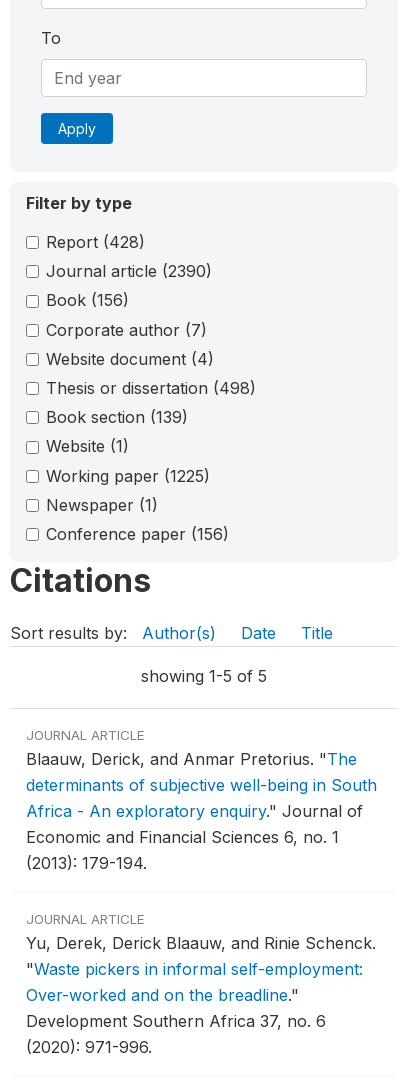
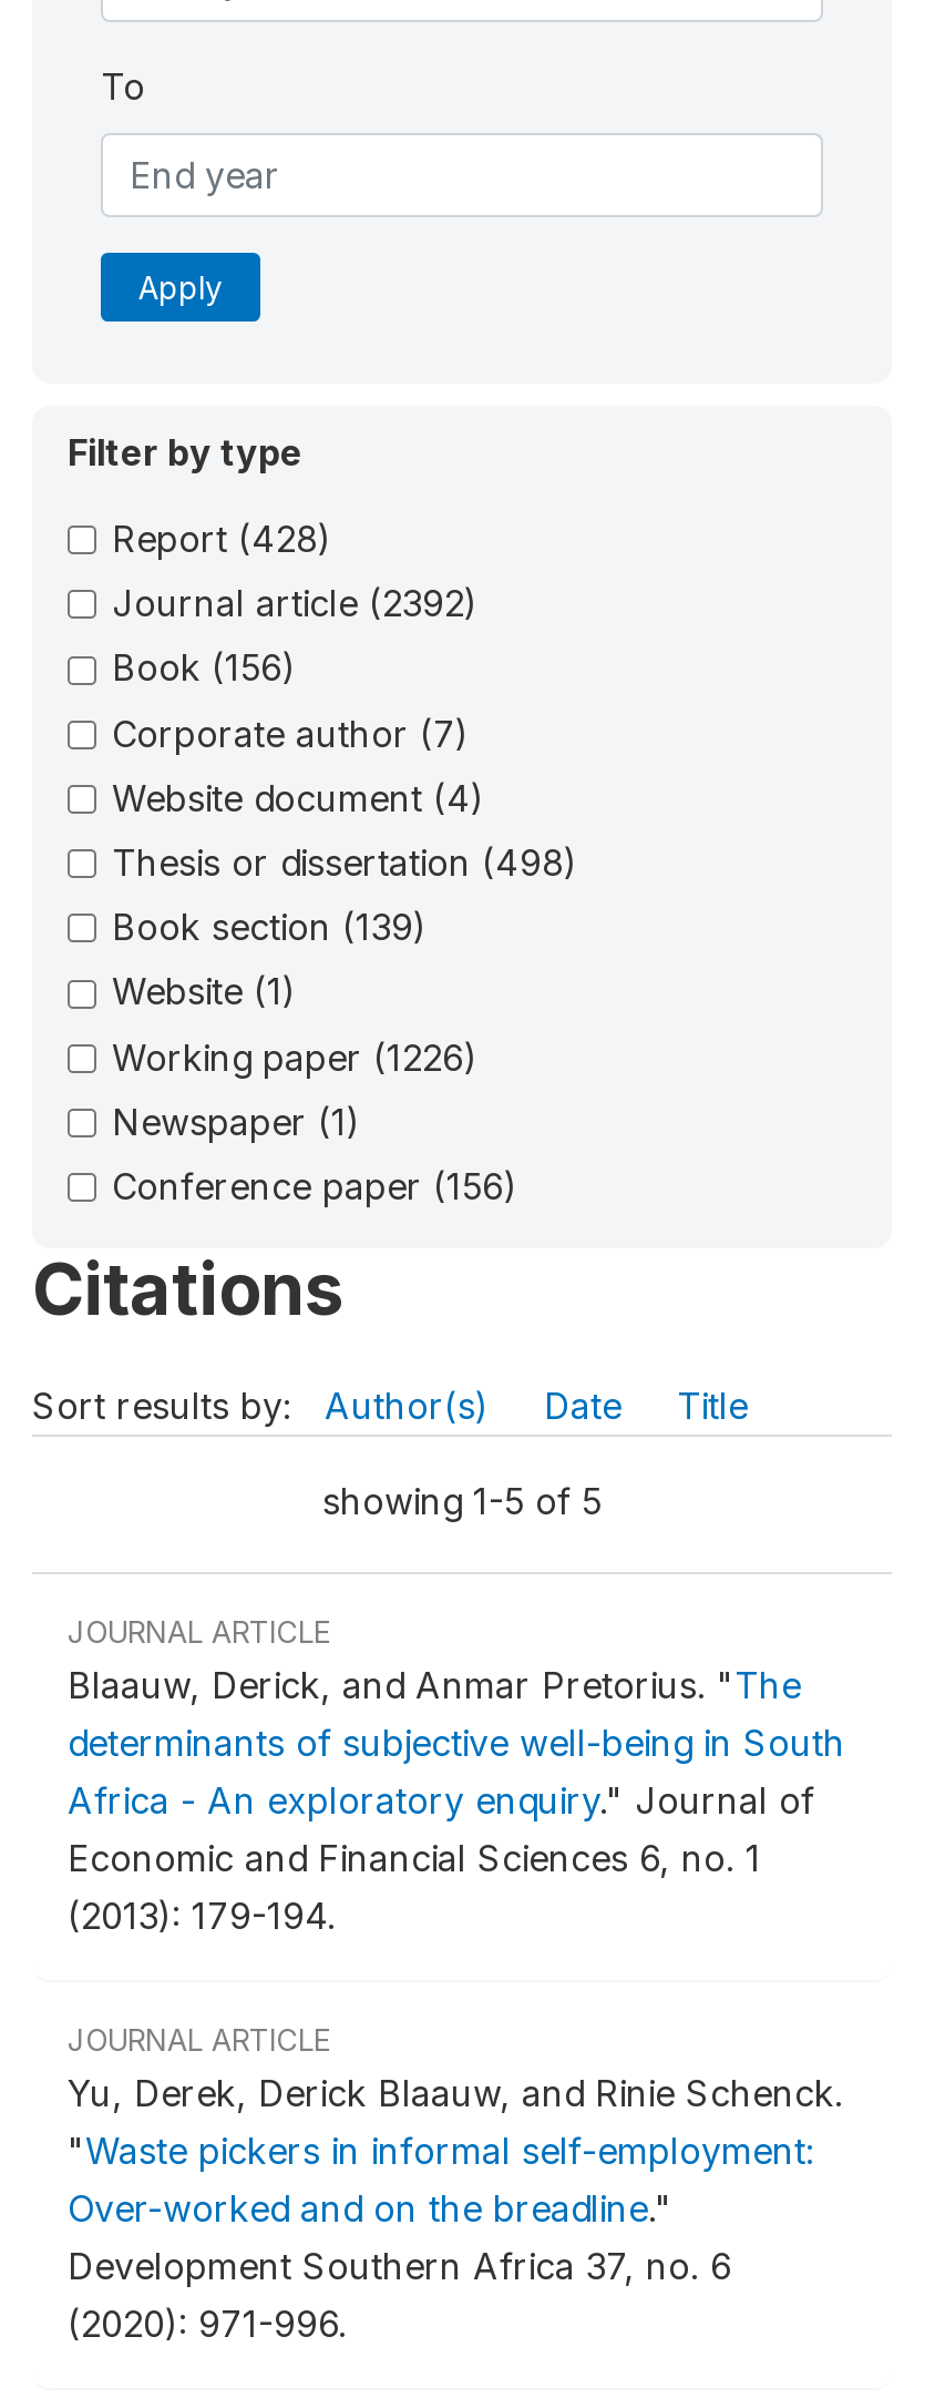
- Journal article (2390)
+ Journal article (2392)

- Working paper (1225)
+ Working paper (1226)
